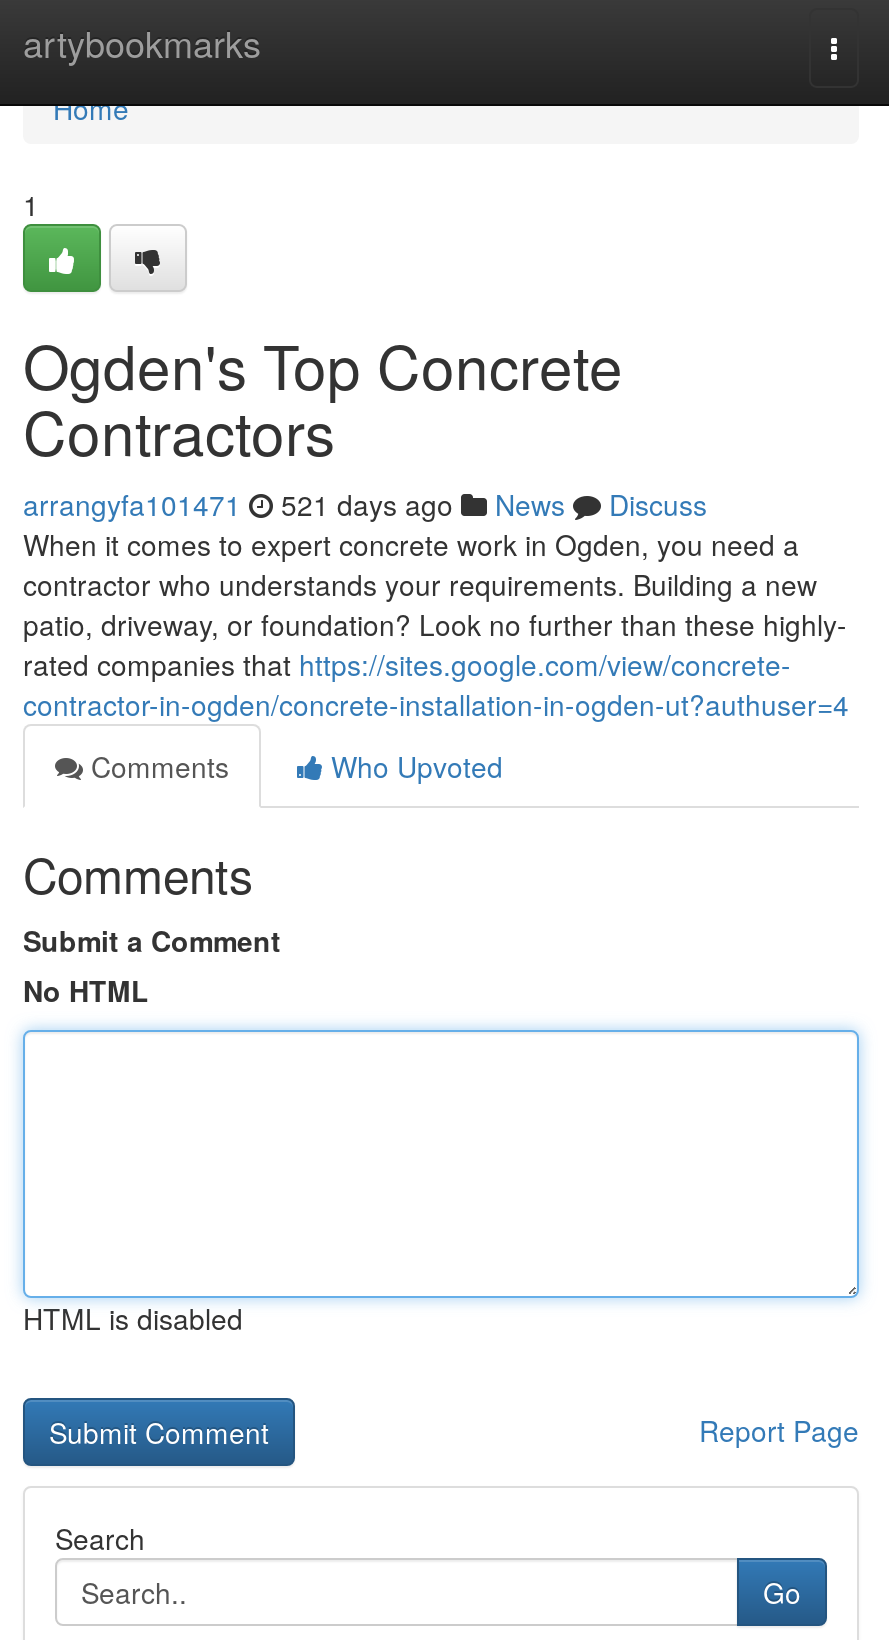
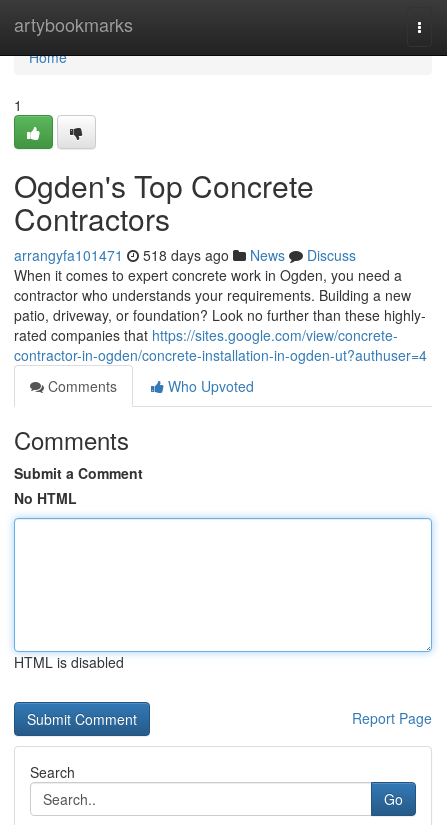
- arrangyfa101471 521 days ago News Discuss
+ arrangyfa101471 518 days ago News Discuss
